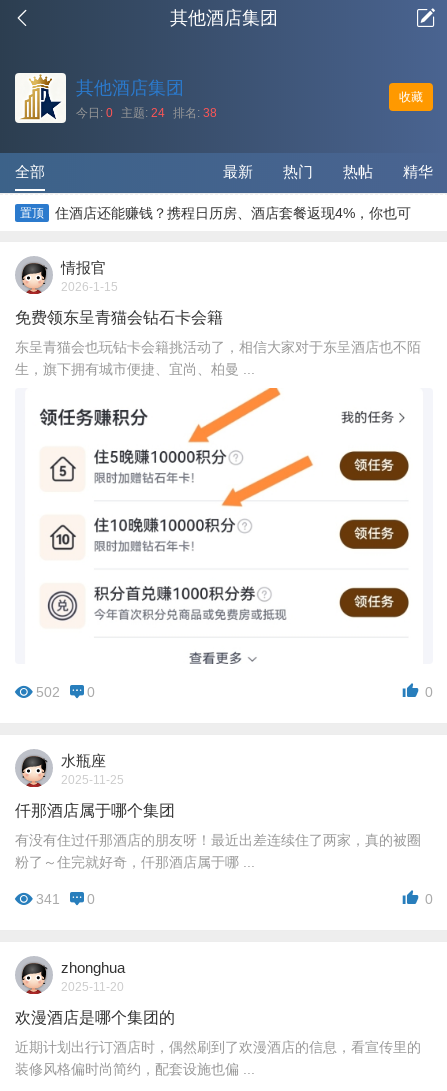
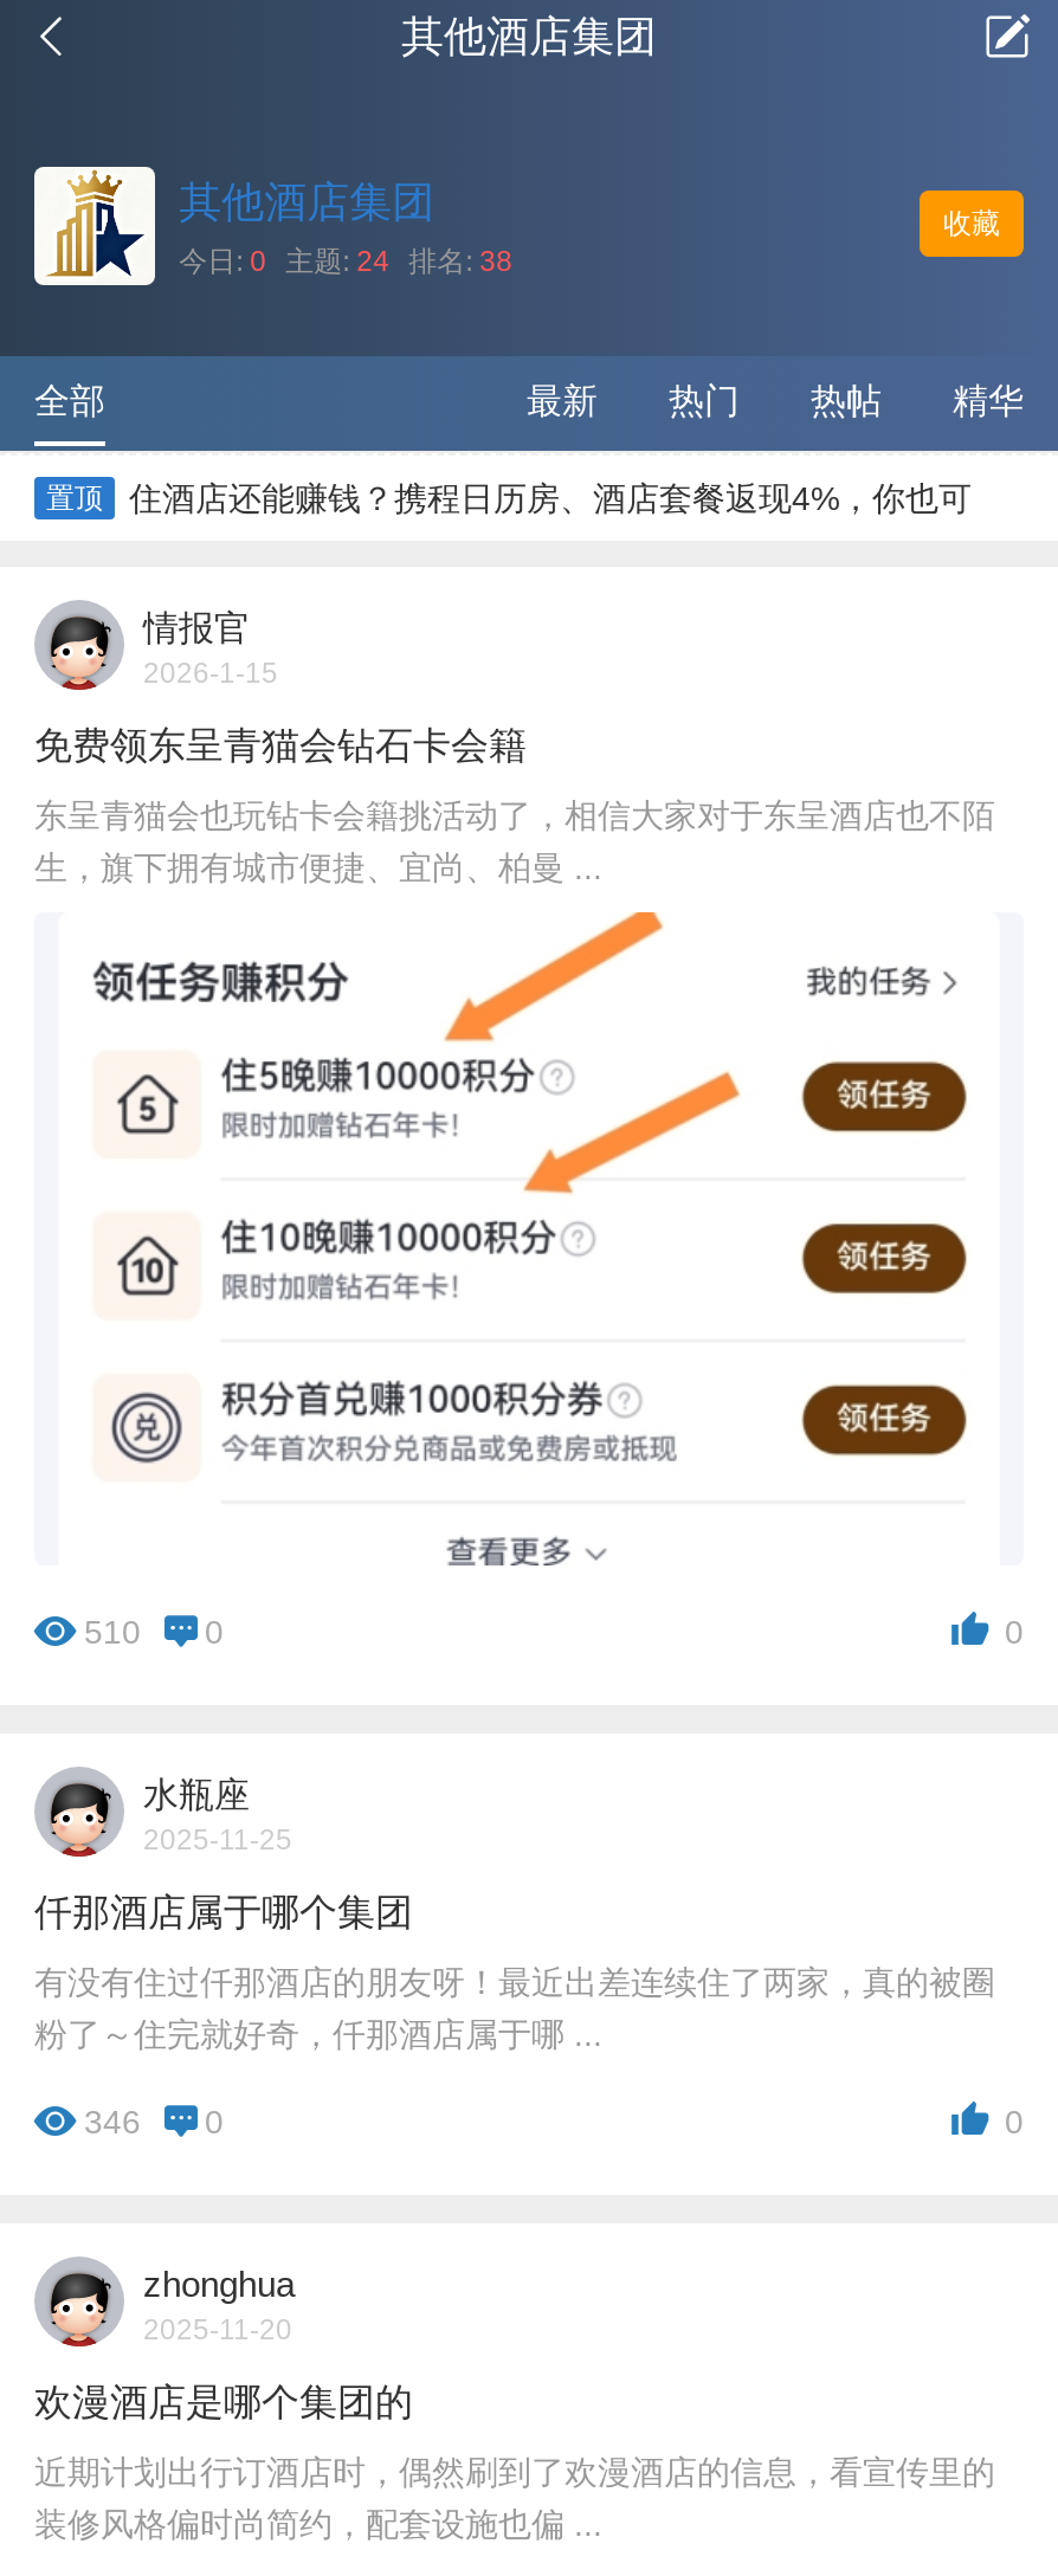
- 502 0
+ 510 0

- 341 0
+ 346 0
